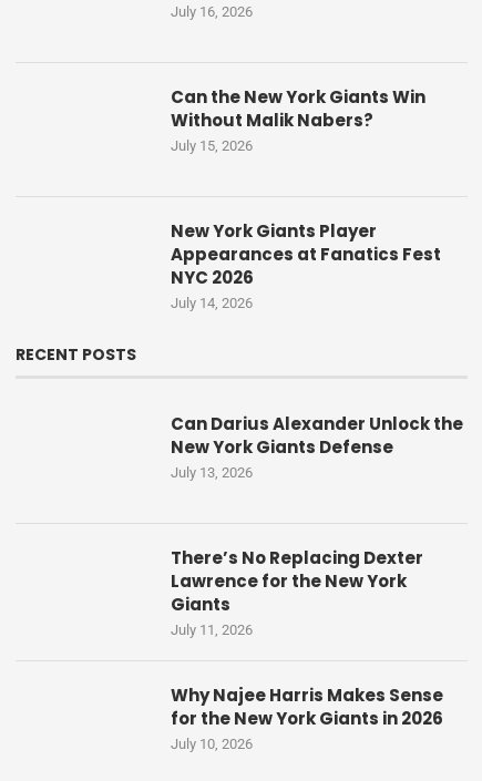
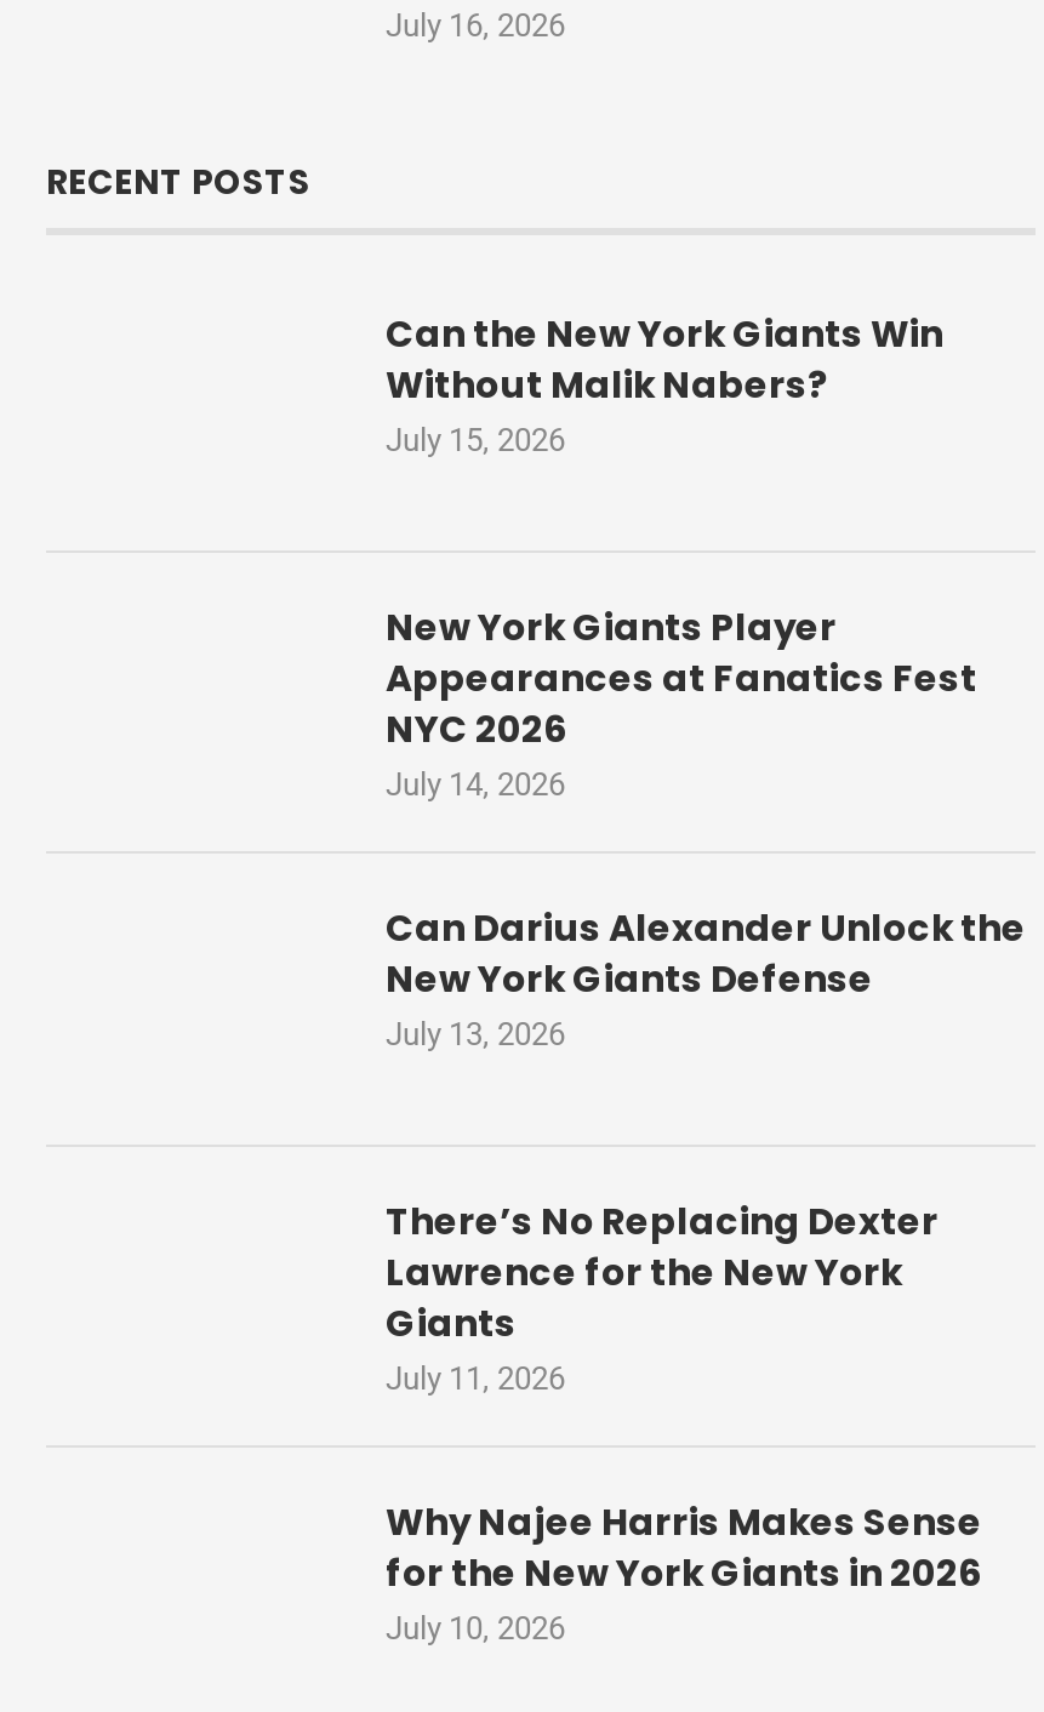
moved down: Can the New York Giants Win | Without Malik Nabers? | July 15, 2026 | New York Giants Player | Appearances at Fanatics Fest | NYC 2026 | July 14, 2026

moved up: RECENT POSTS
